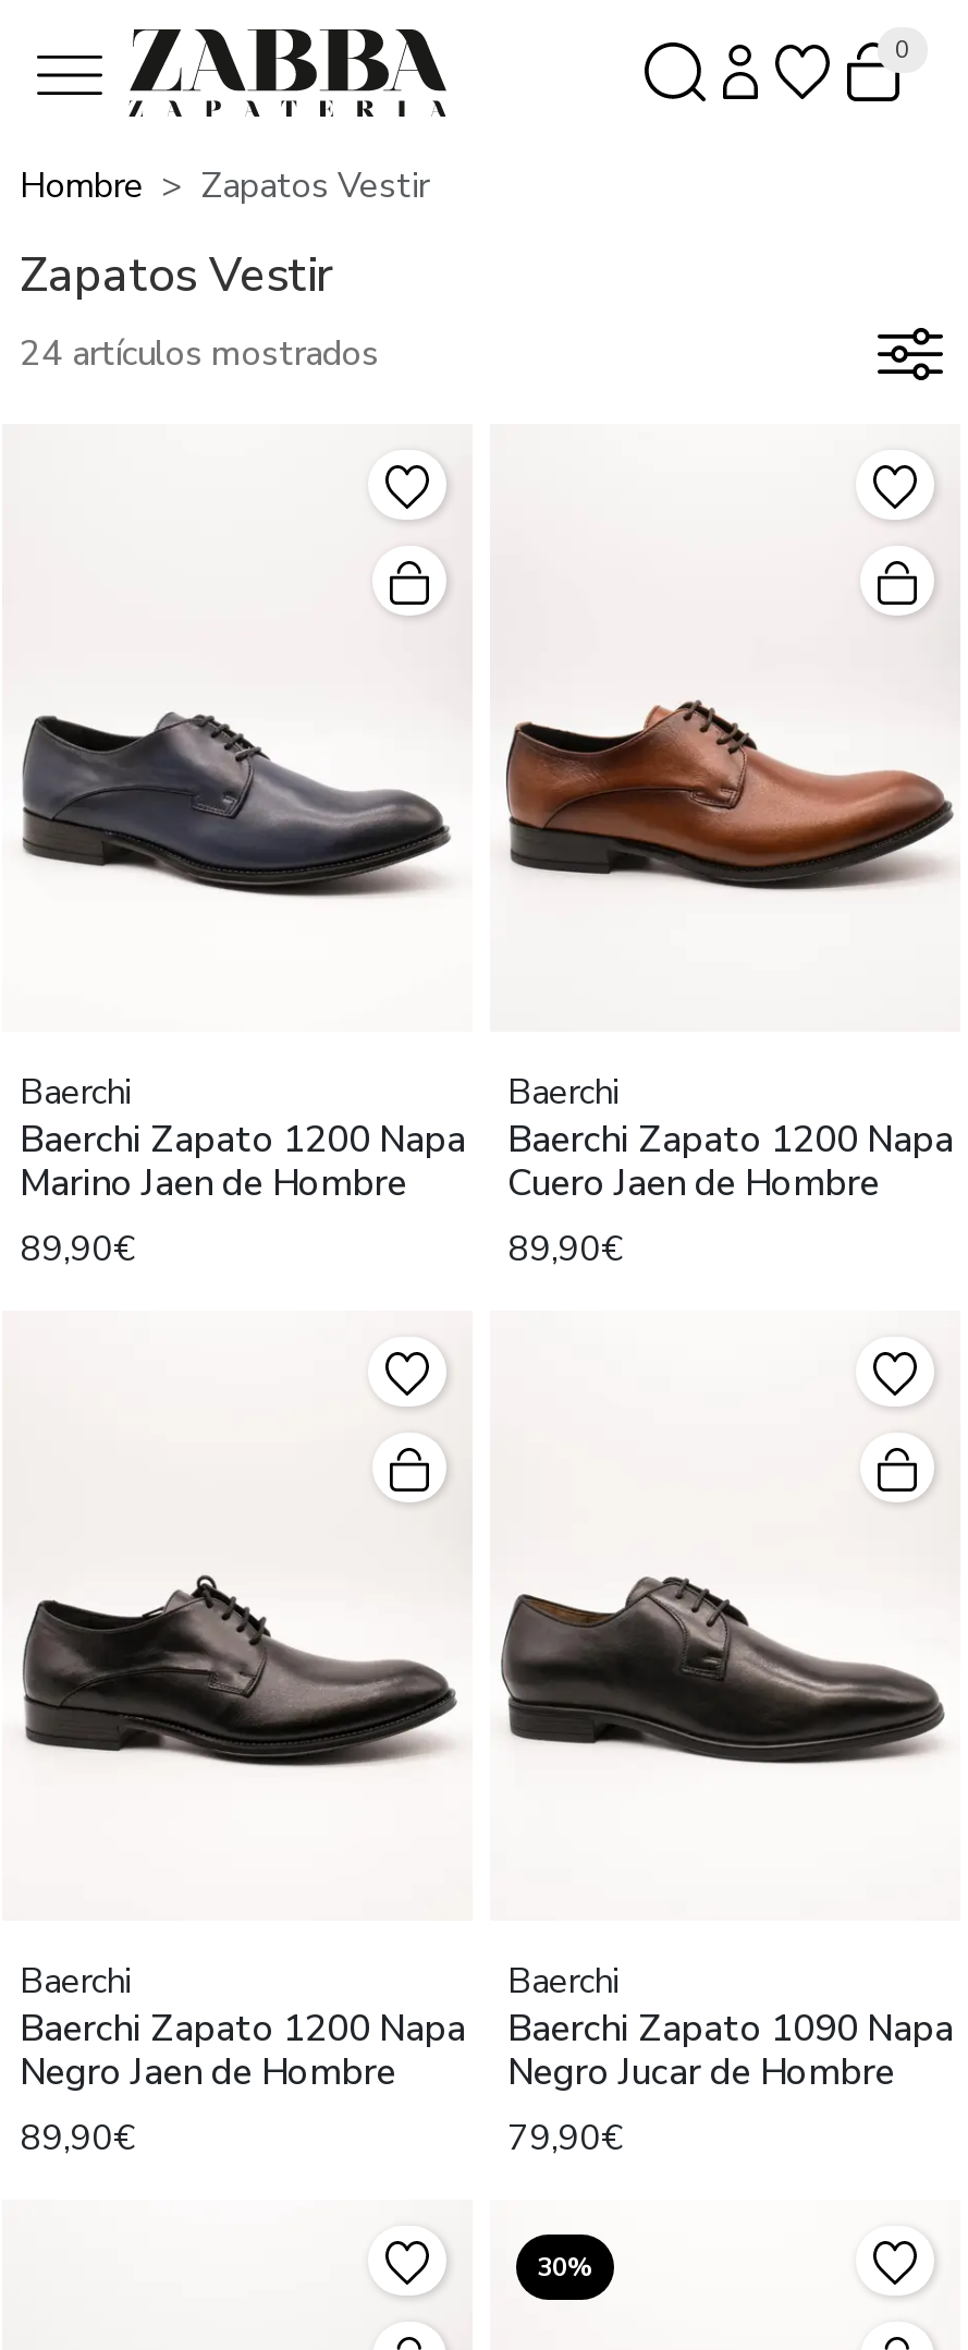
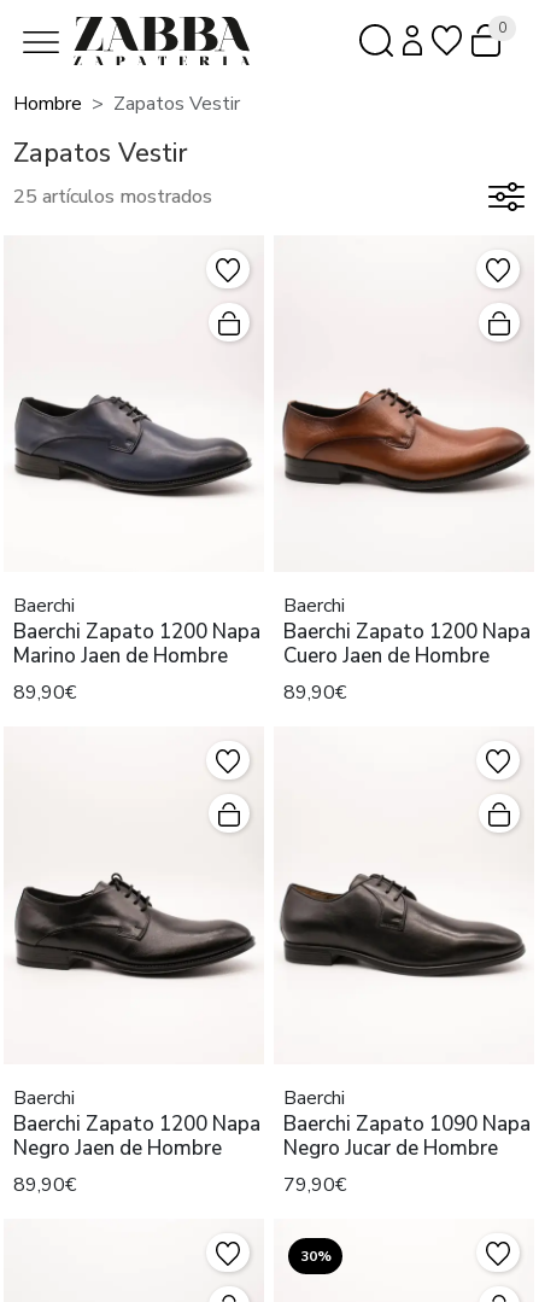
- 24 artículos mostrados
+ 25 artículos mostrados
